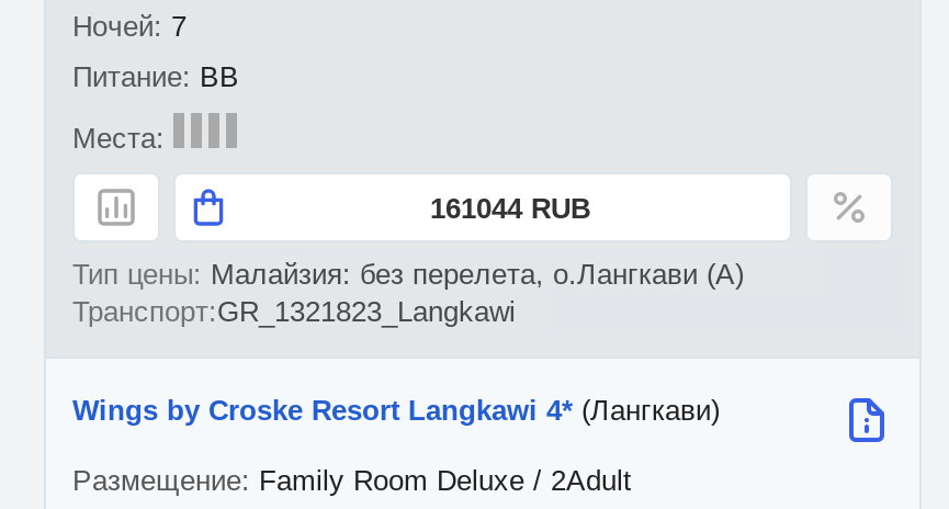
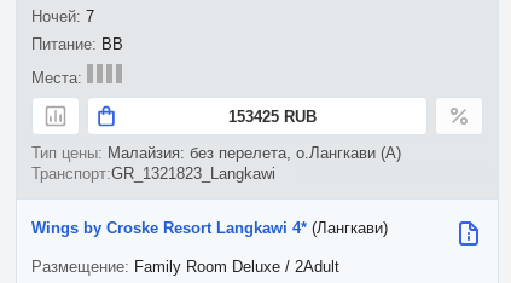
- 161044 RUB
+ 153425 RUB
